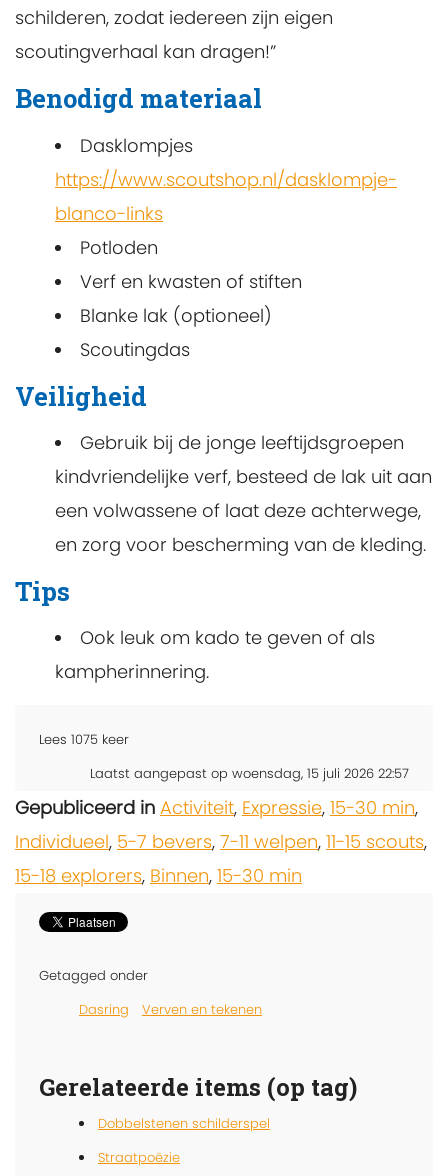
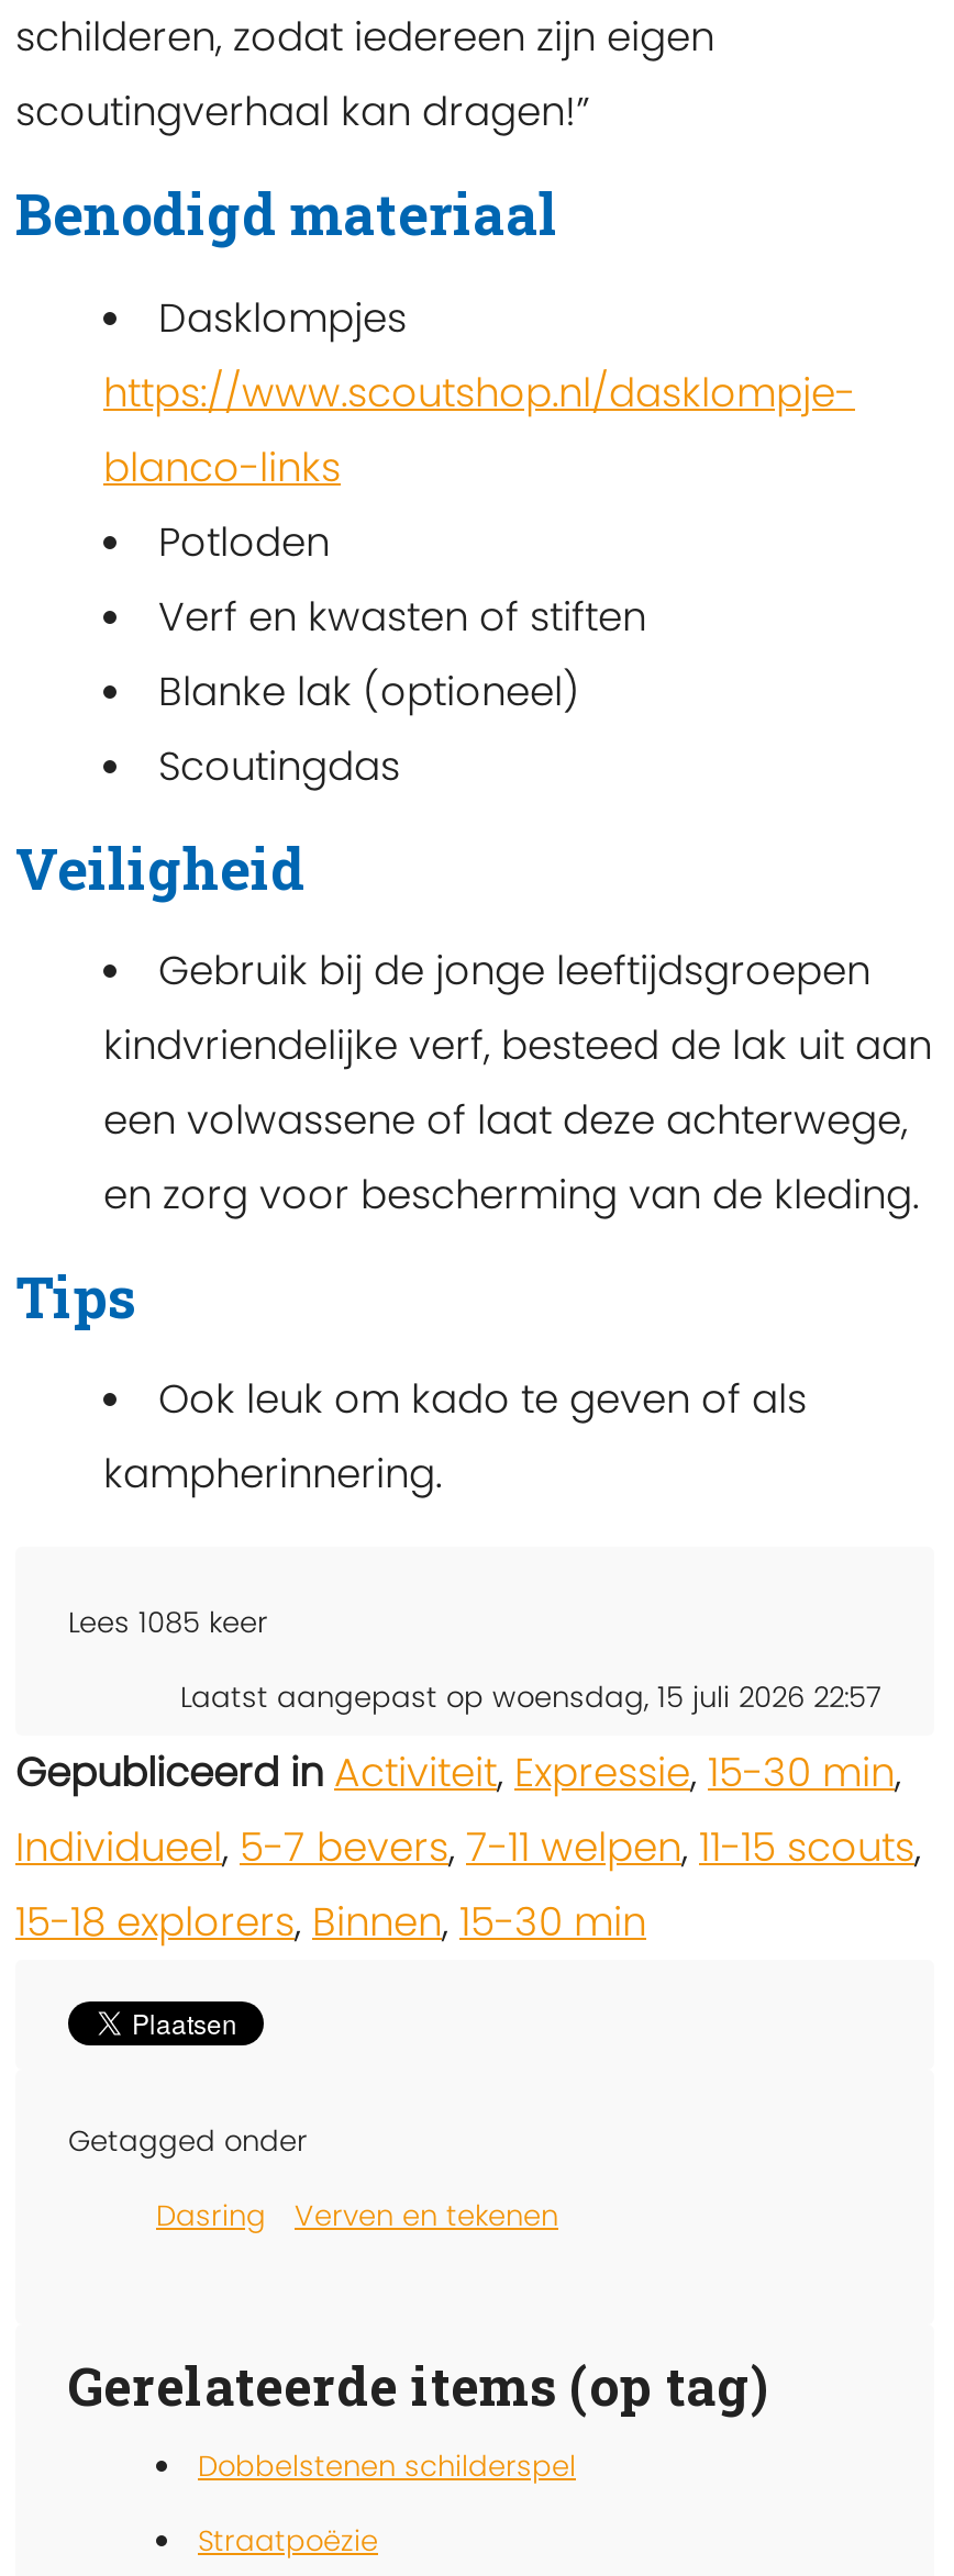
- Lees 1075 keer
+ Lees 1085 keer
